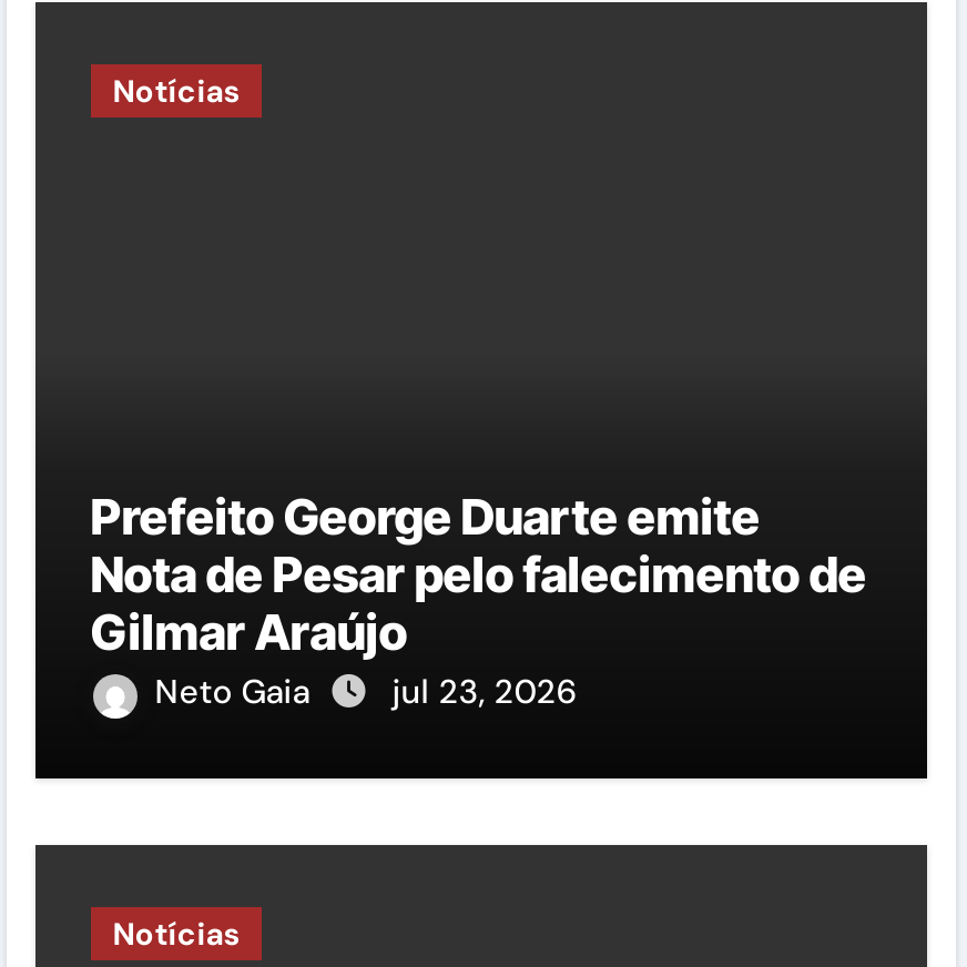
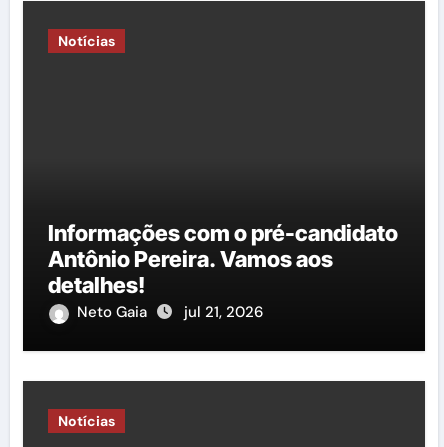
- Prefeito George Duarte emite
- Nota de Pesar pelo falecimento de
- Gilmar Araújo
+ Informações com o pré-candidato
+ Antônio Pereira. Vamos aos
+ detalhes!

- Neto Gaia jul 23, 2026
+ Neto Gaia jul 21, 2026
